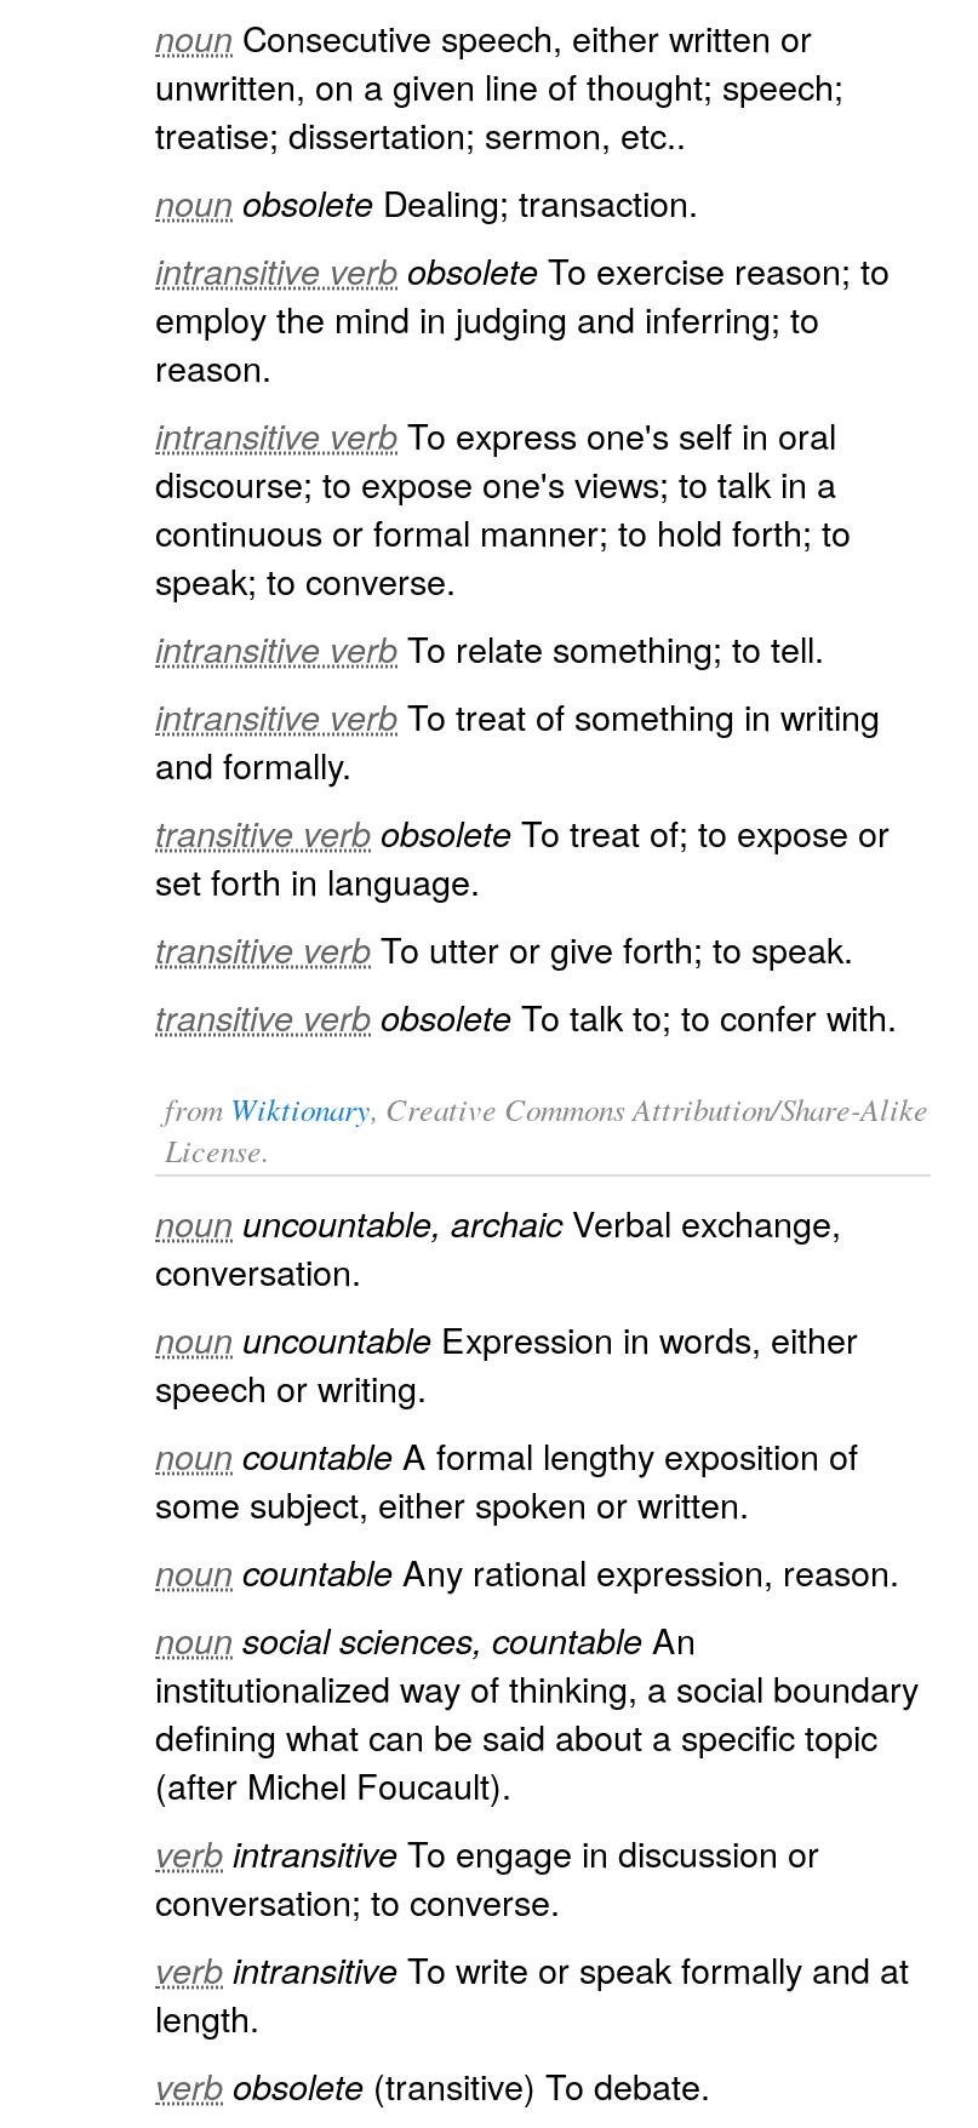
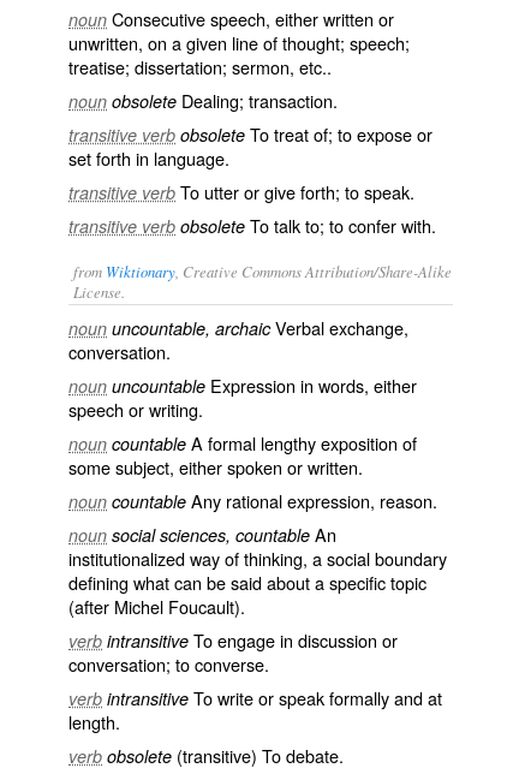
- intransitive verb obsolete To exercise reason; to
- employ the mind in judging and inferring; to
- reason.
- intransitive verb To express one's self in oral
- discourse; to expose one's views; to talk in a
- continuous or formal manner; to hold forth; to
- speak; to converse.
- intransitive verb To relate something; to tell.
- intransitive verb To treat of something in writing
- and formally.
